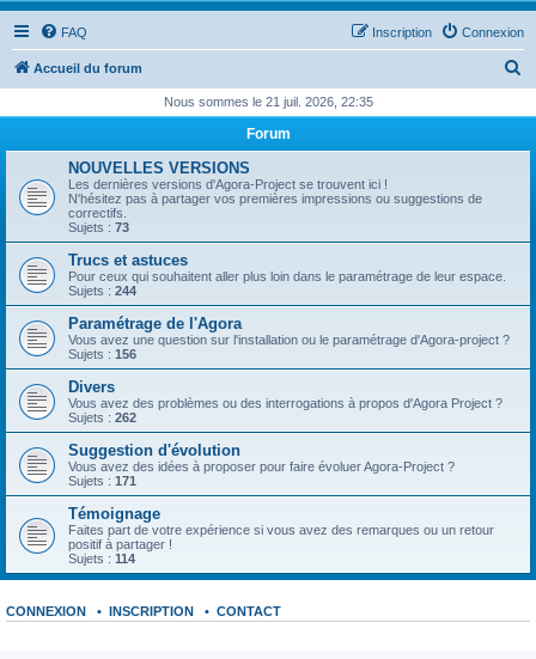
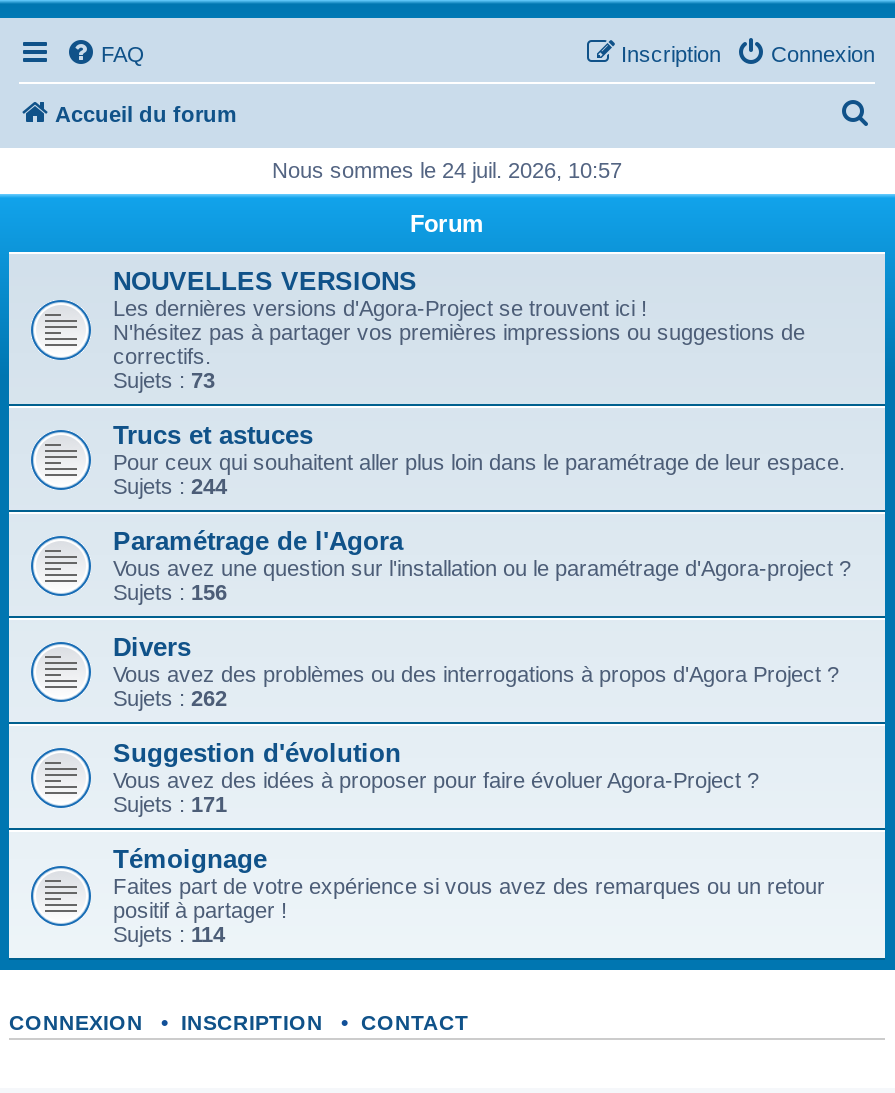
- Nous sommes le 21 juil. 2026, 22:35
+ Nous sommes le 24 juil. 2026, 10:57
